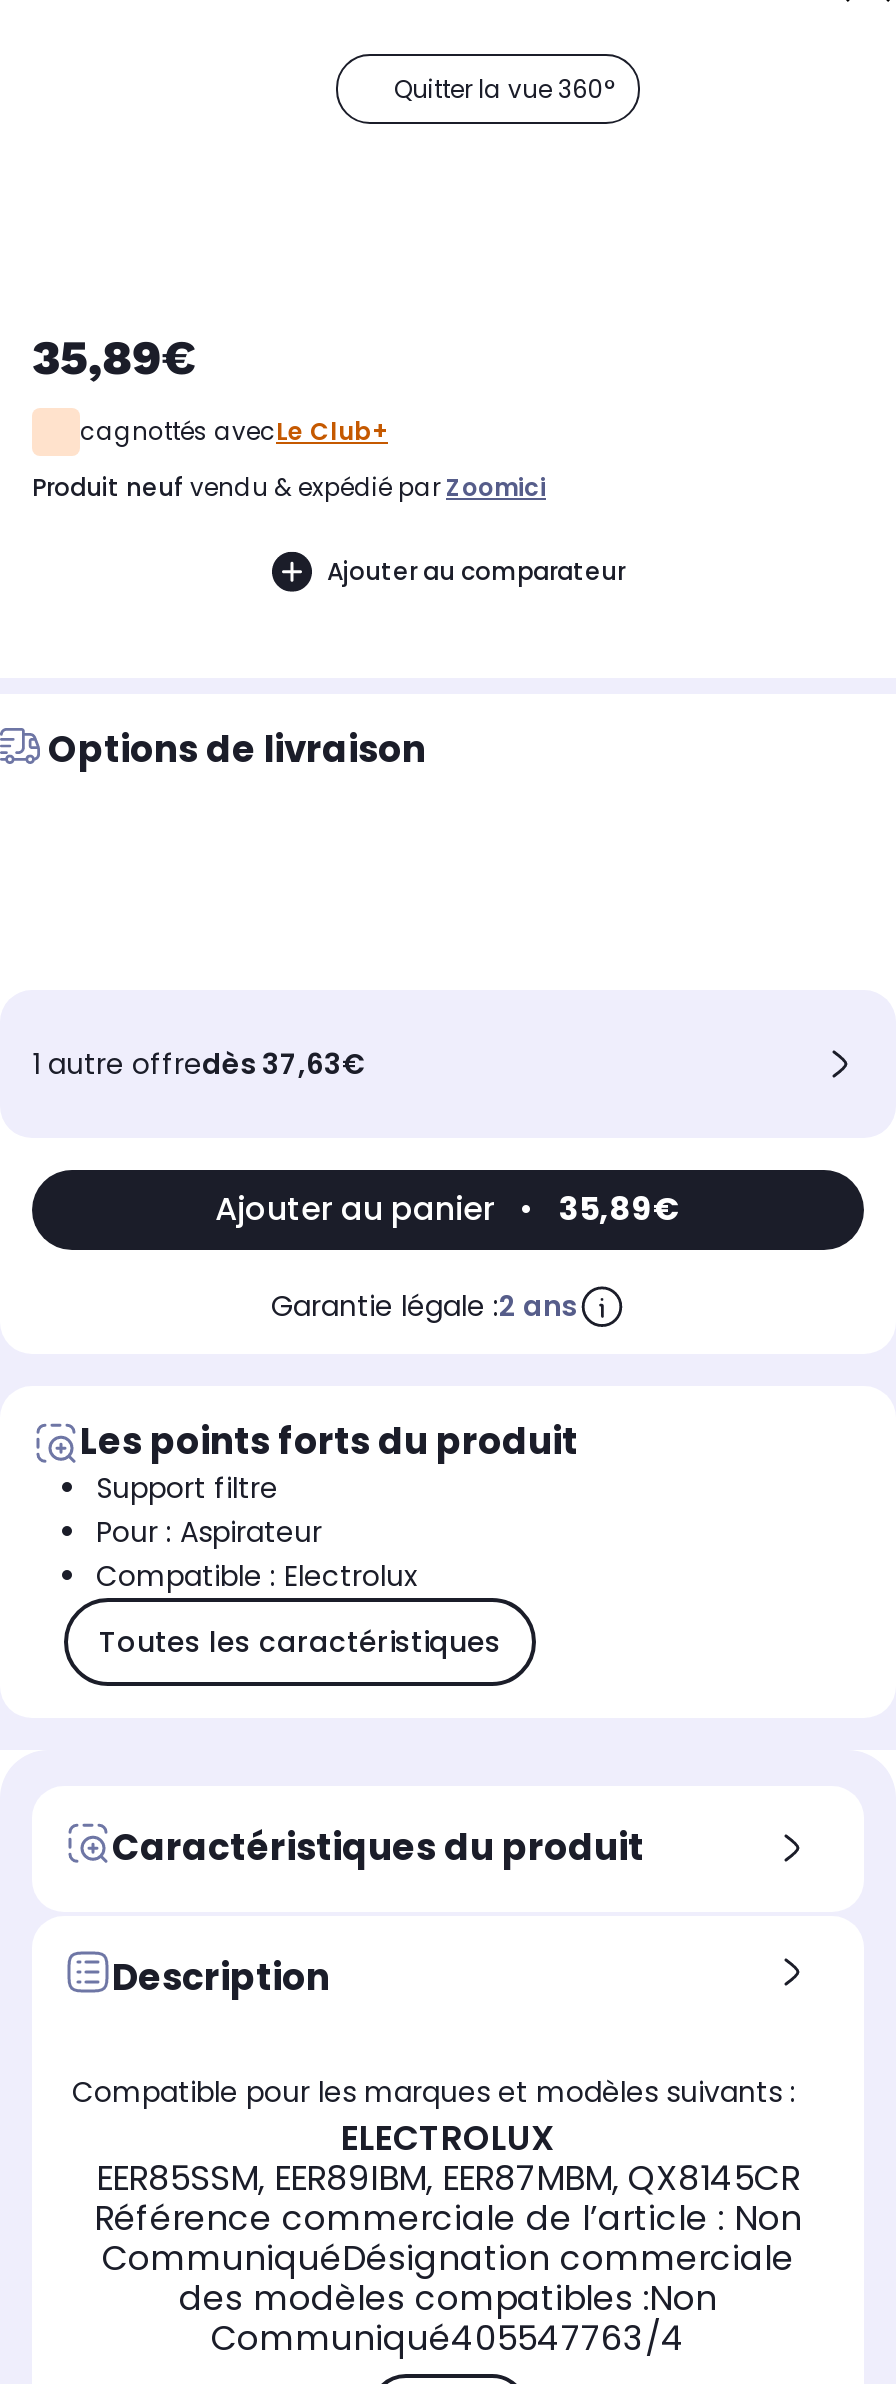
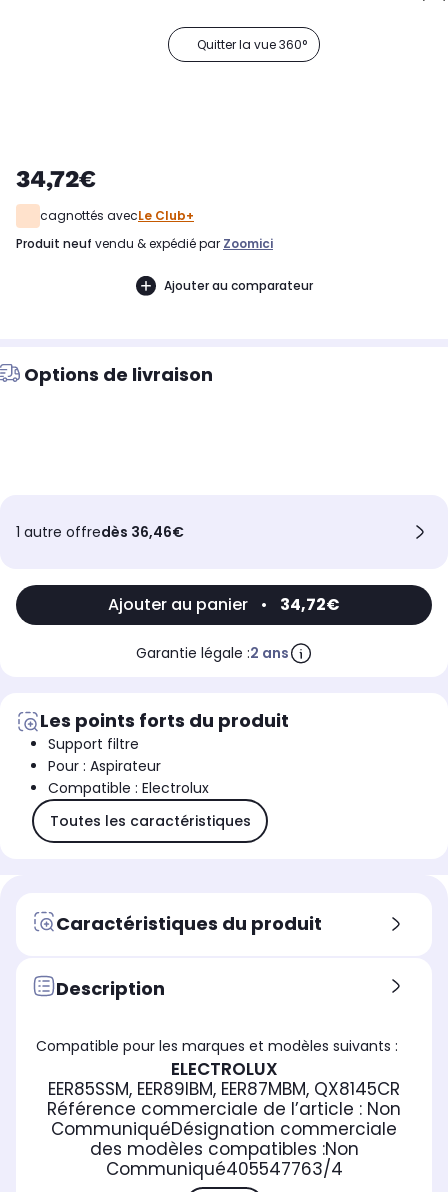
- 35,89€
+ 34,72€

- 1 autre offredès 37,63€
+ 1 autre offredès 36,46€

- Ajouter au panier • 35,89€
+ Ajouter au panier • 34,72€
